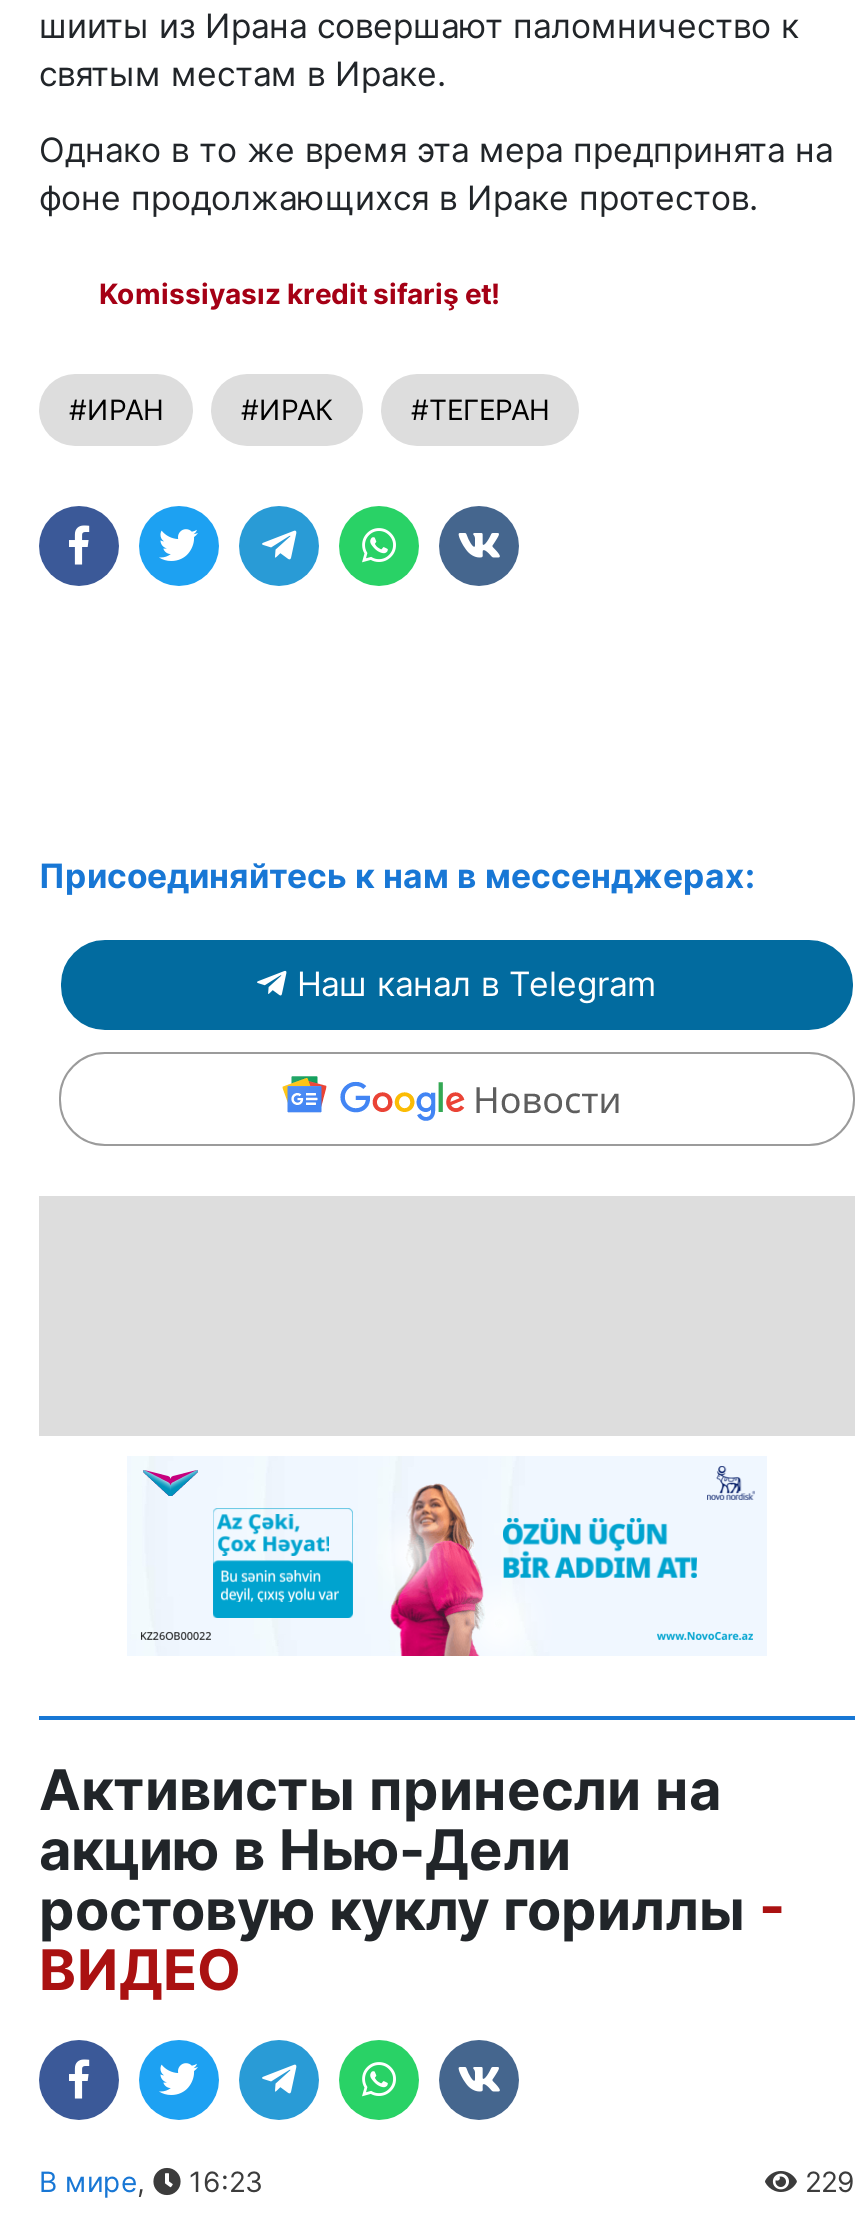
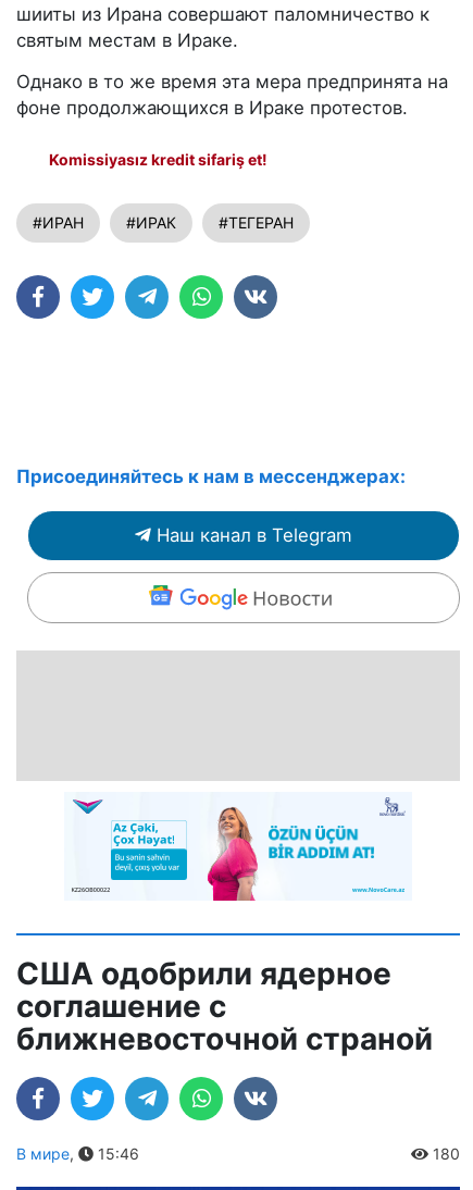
- Активисты принесли на
- акцию в Нью-Дели
- ростовую куклу гориллы -
- ВИДЕО
+ США одобрили ядерное
+ соглашение с
+ ближневосточной страной

- 16:23
- 229
+ 15:46
+ 180
